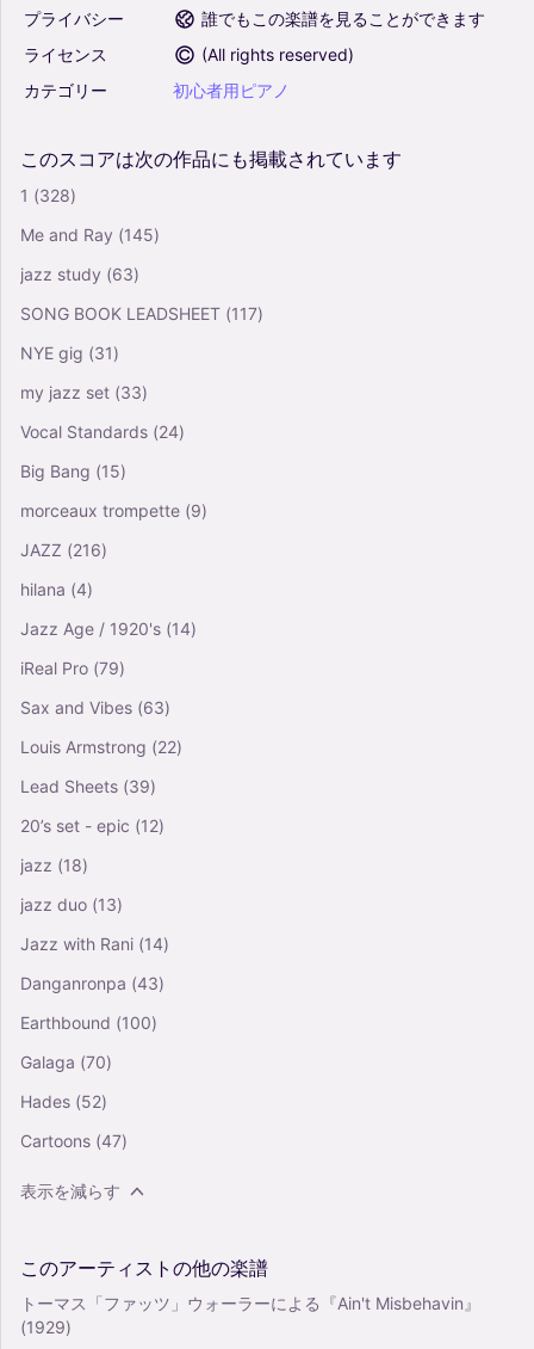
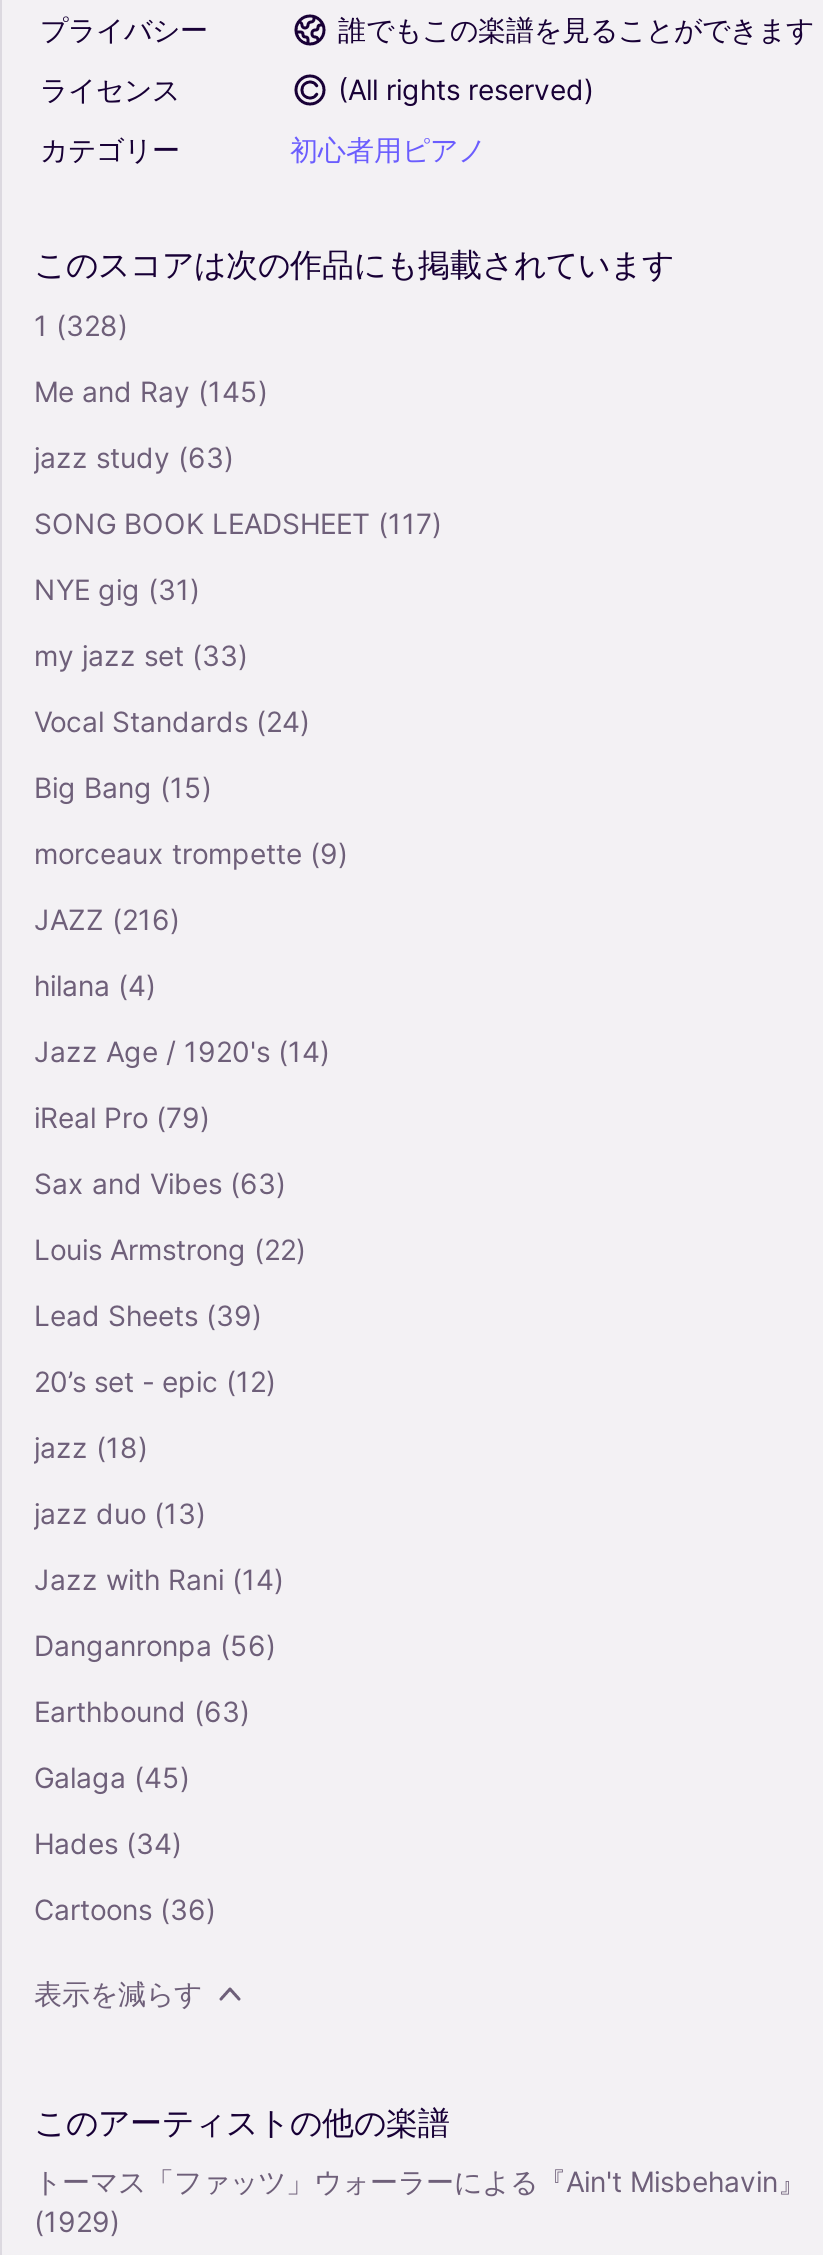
- Danganronpa (43)
+ Danganronpa (56)

- Earthbound (100)
+ Earthbound (63)

- Galaga (70)
+ Galaga (45)

- Hades (52)
+ Hades (34)

- Cartoons (47)
+ Cartoons (36)
